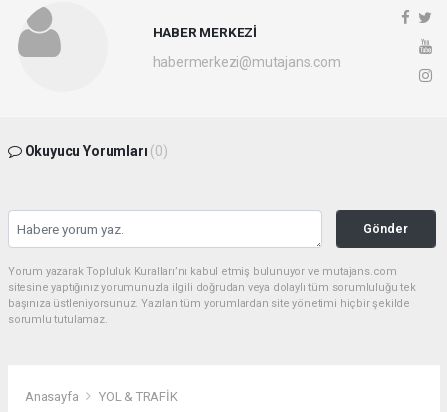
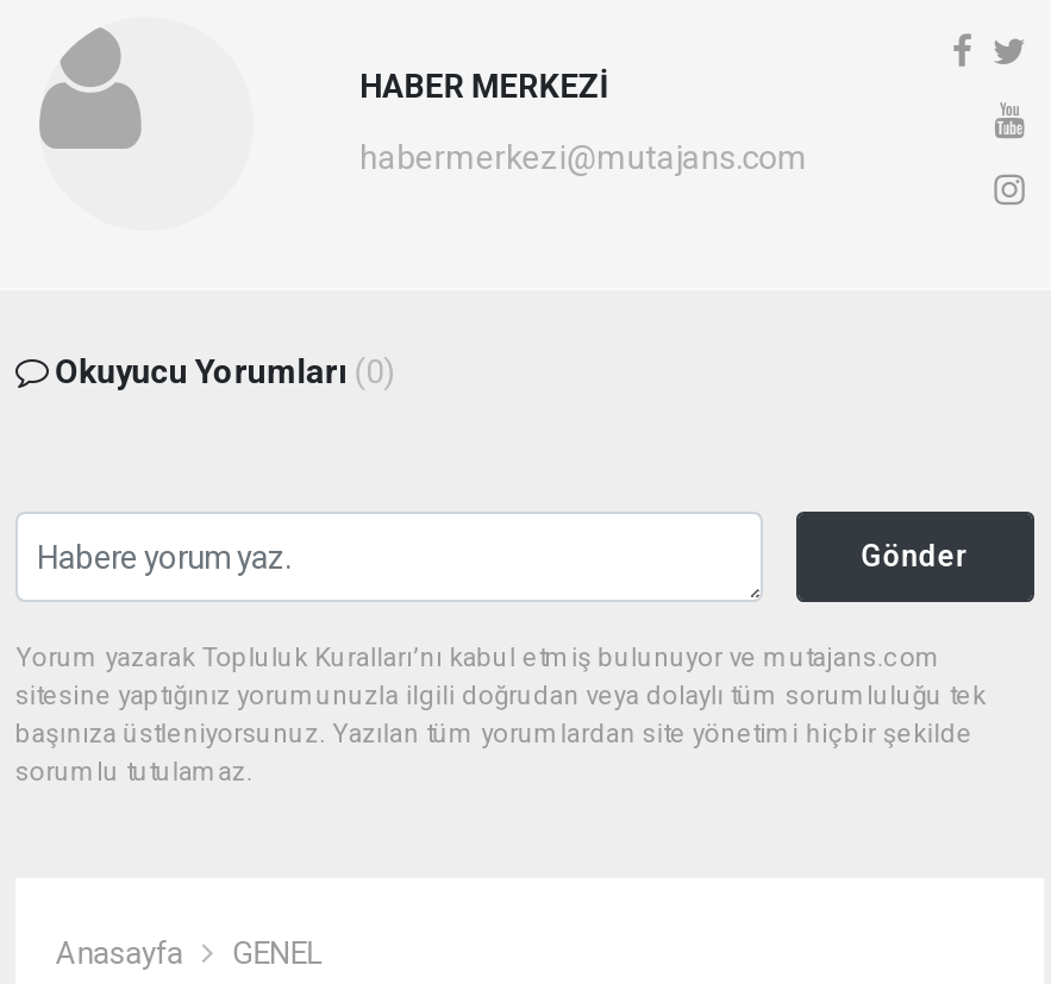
- YOL & TRAFİK
+ GENEL
